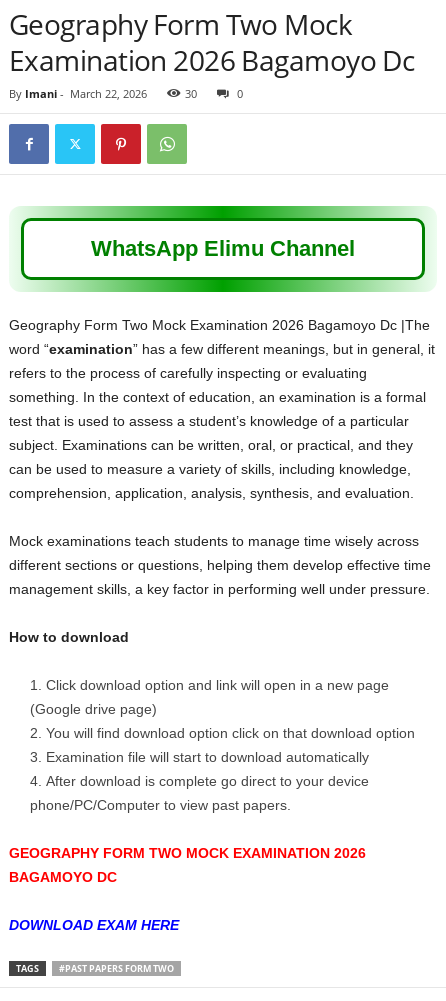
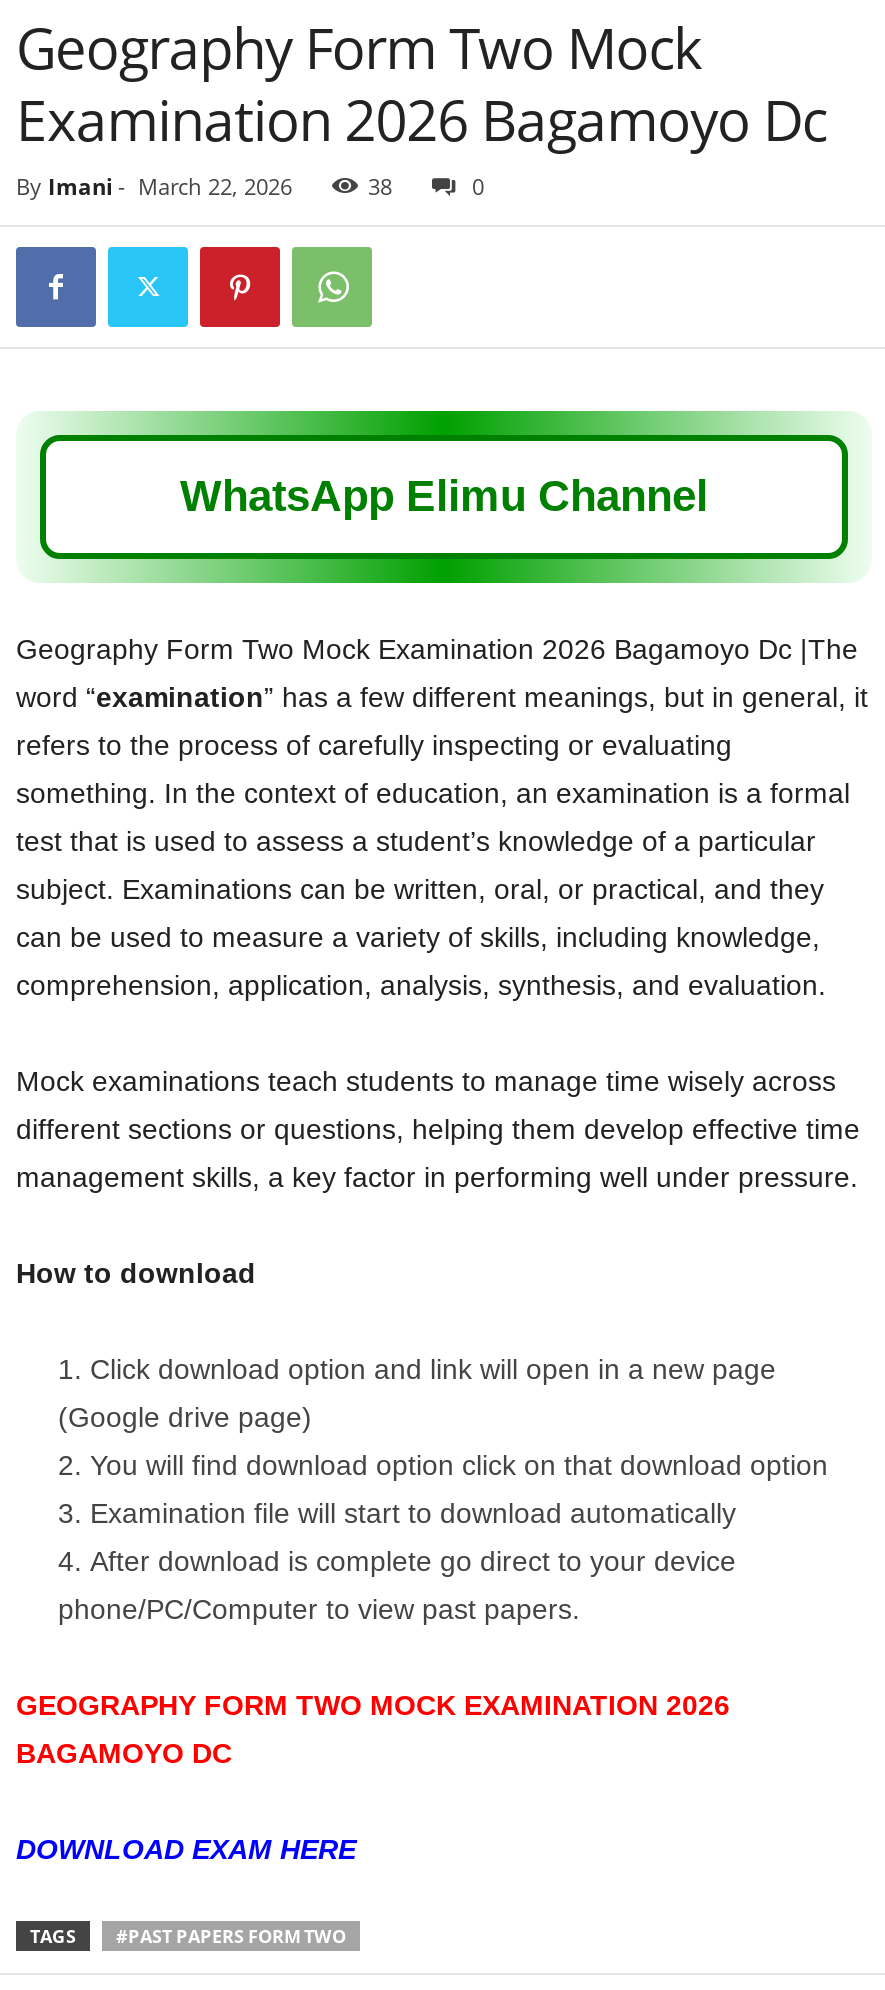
- 30
+ 38
